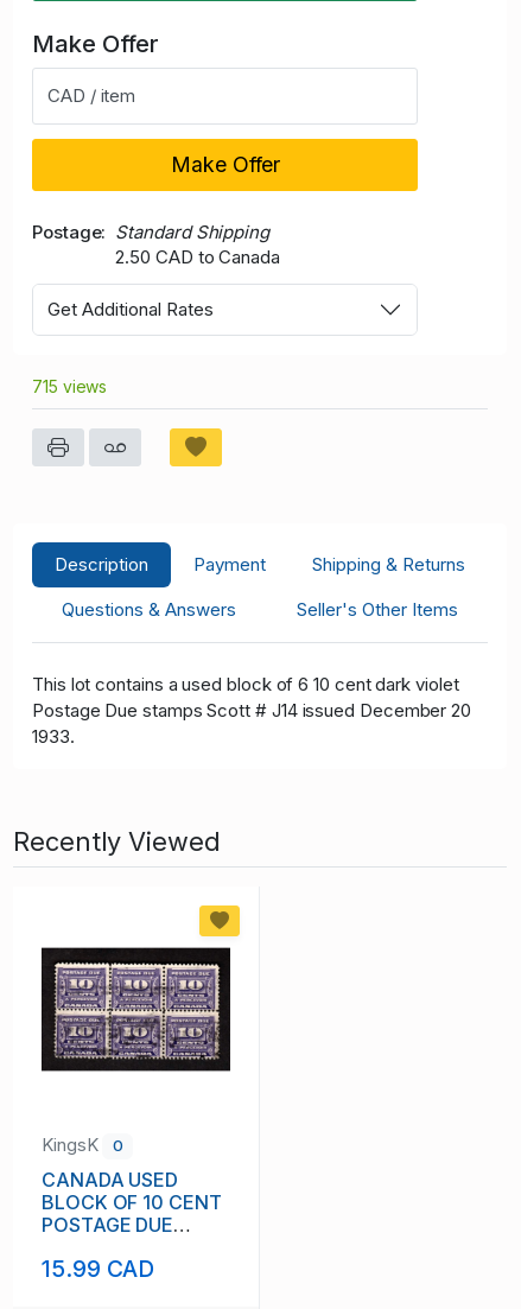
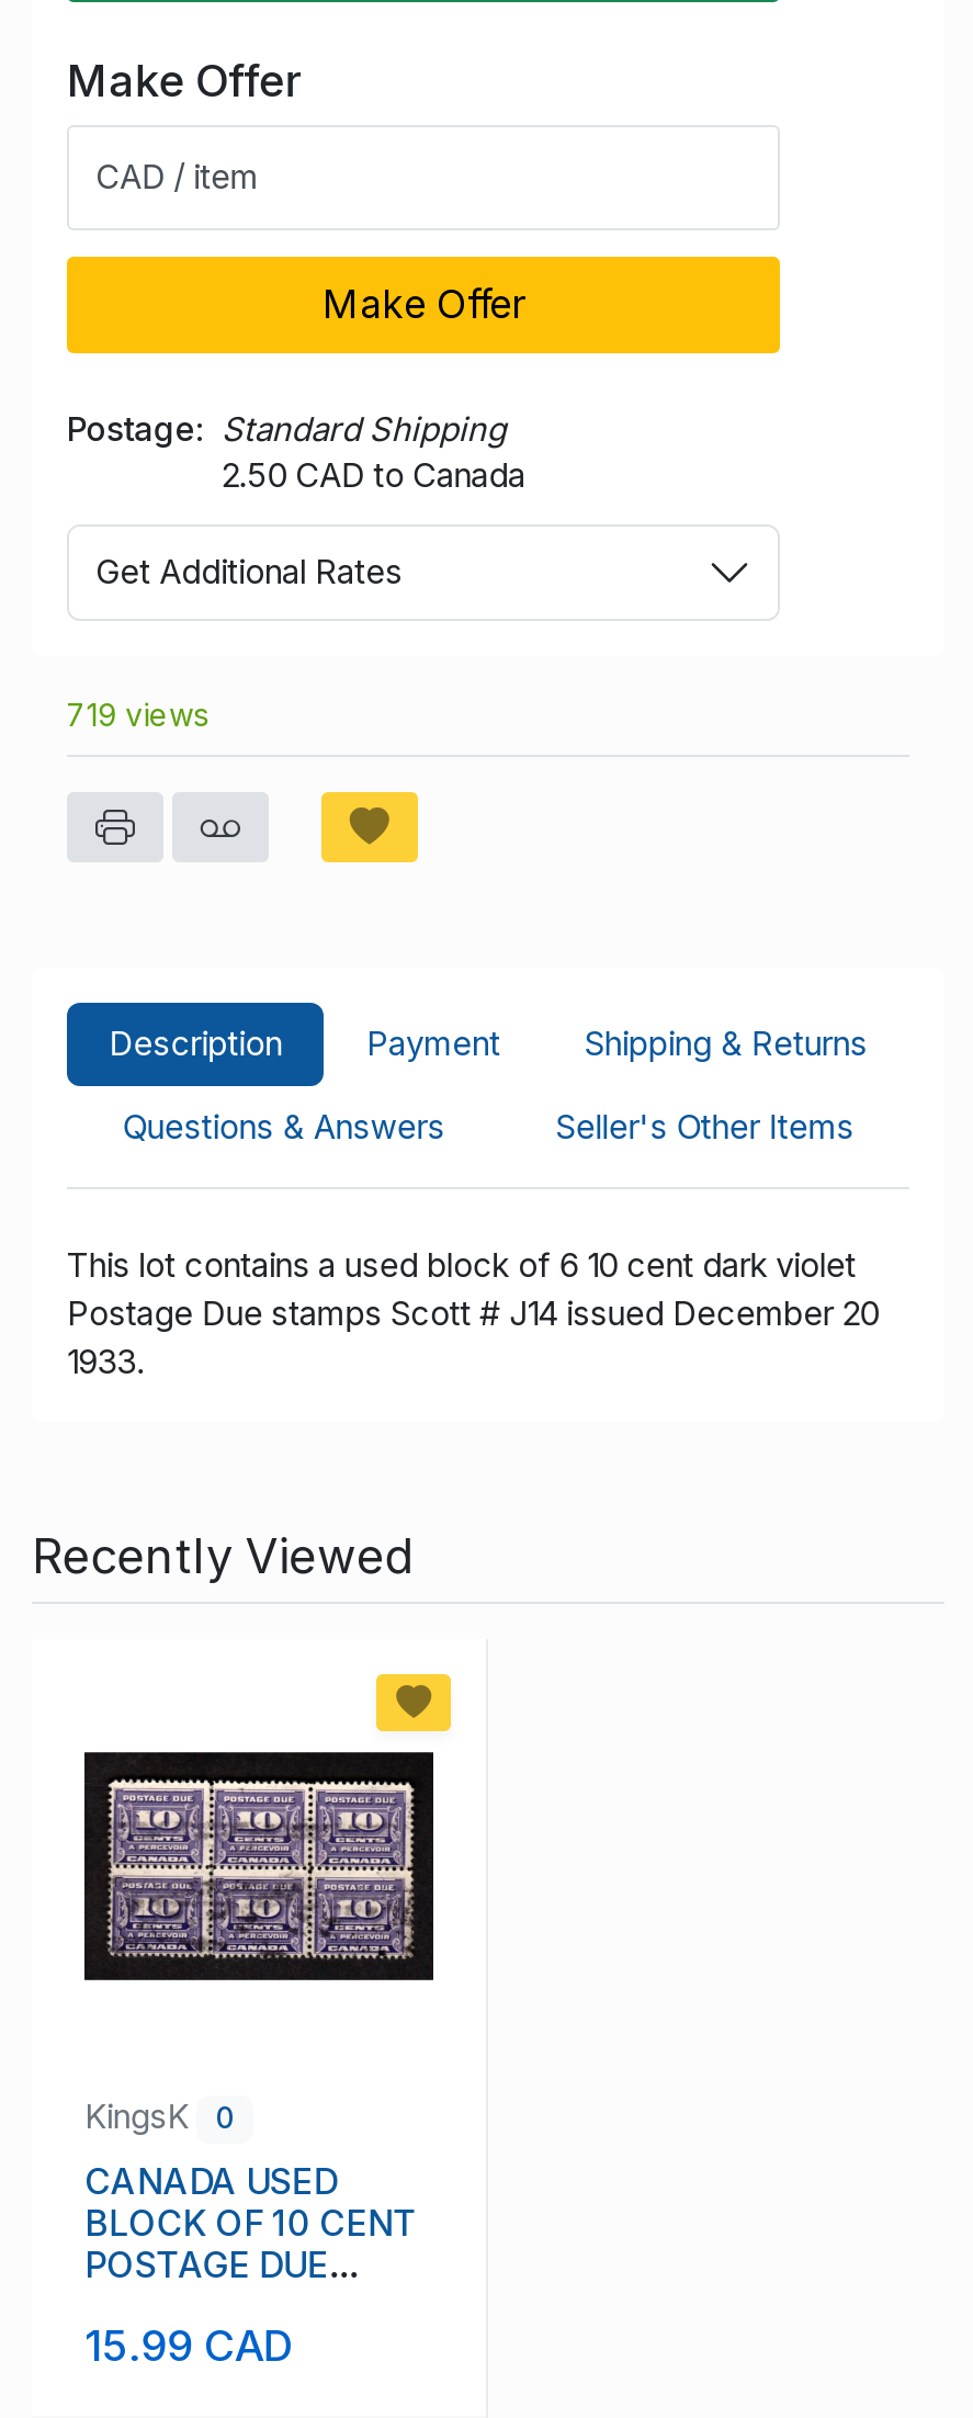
- 715 views
+ 719 views
